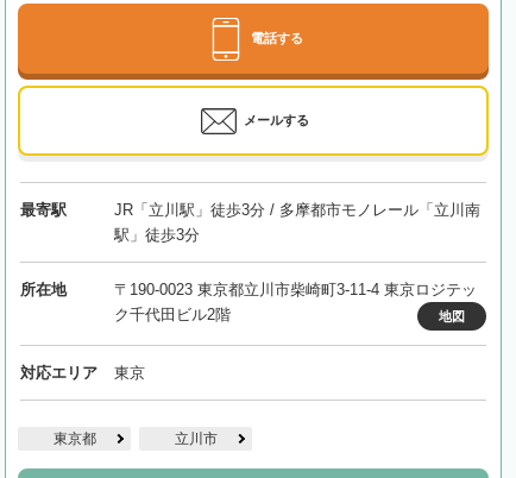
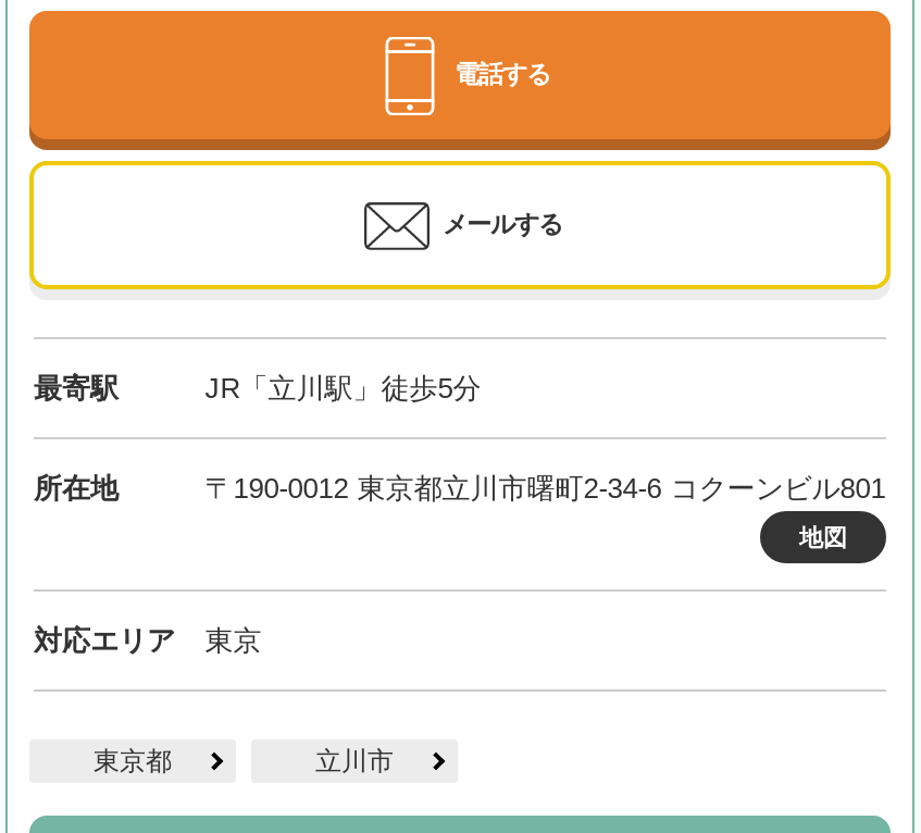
- JR「立川駅」徒歩3分 / 多摩都市モノレール「立川南
- 駅」徒歩3分
+ JR「立川駅」徒歩5分

- 〒190-0023 東京都立川市柴崎町3-11-4 東京ロジテッ
- ク千代田ビル2階
+ 〒190-0012 東京都立川市曙町2-34-6 コクーンビル801
